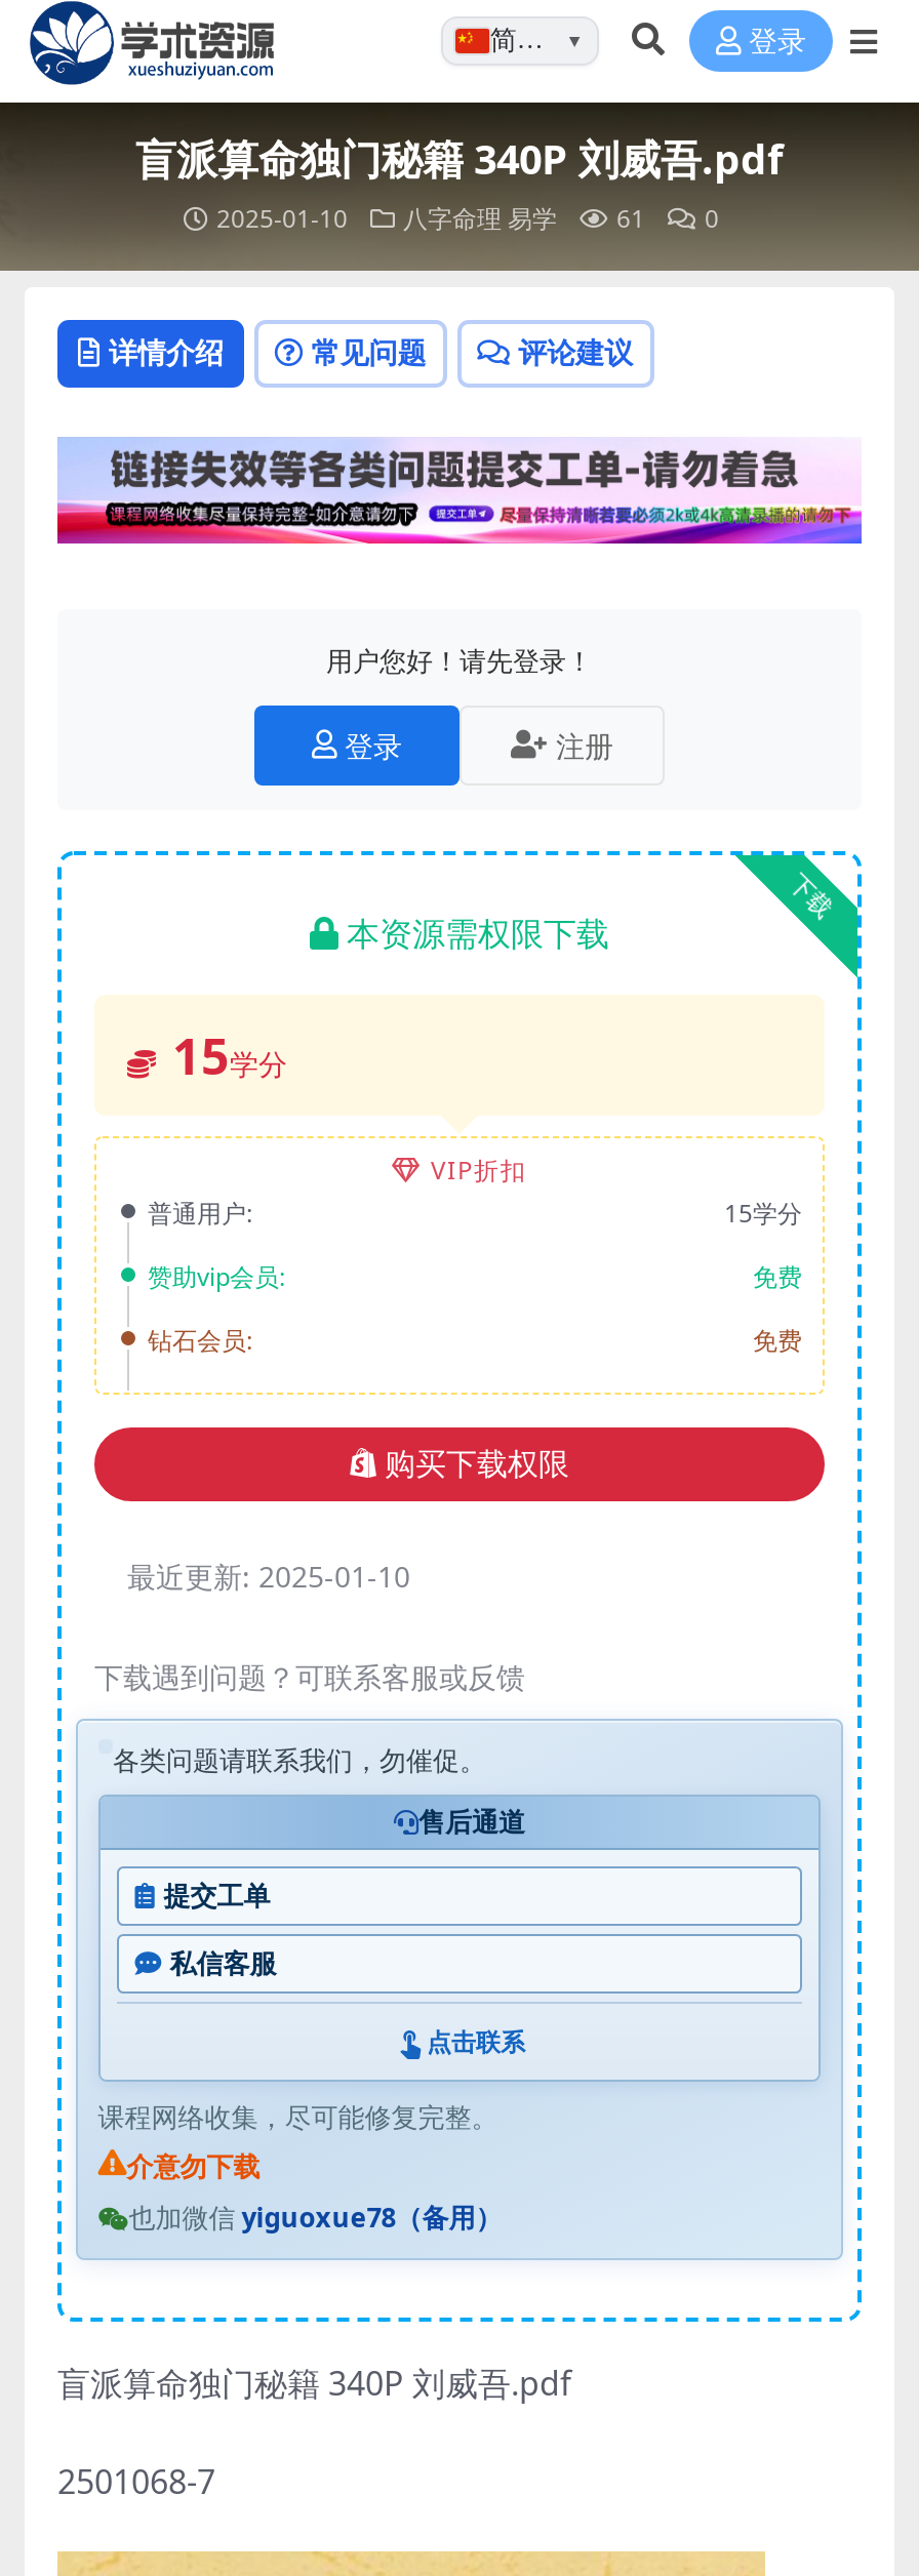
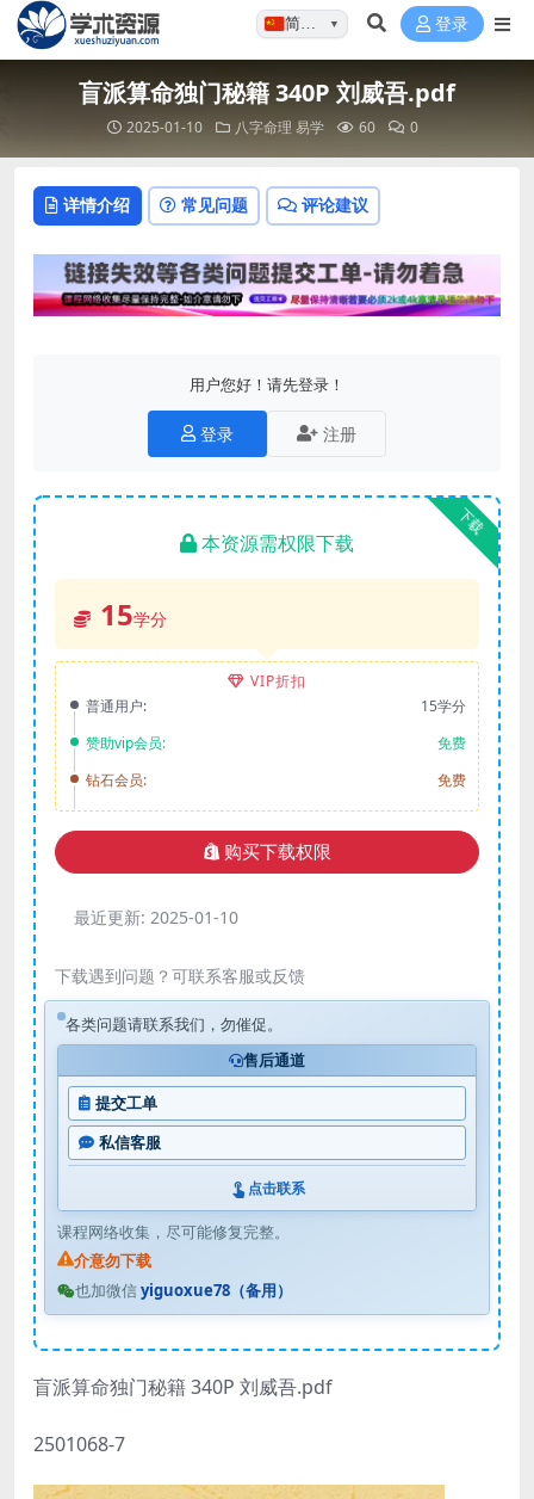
- 2025-01-10 八字命理 易学 61 0
+ 2025-01-10 八字命理 易学 60 0
